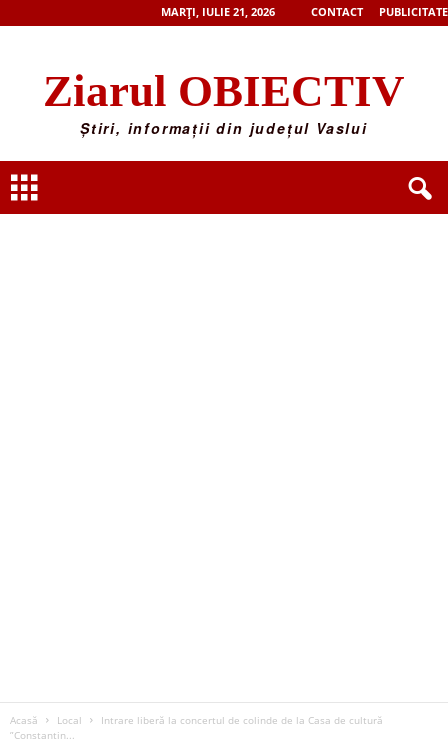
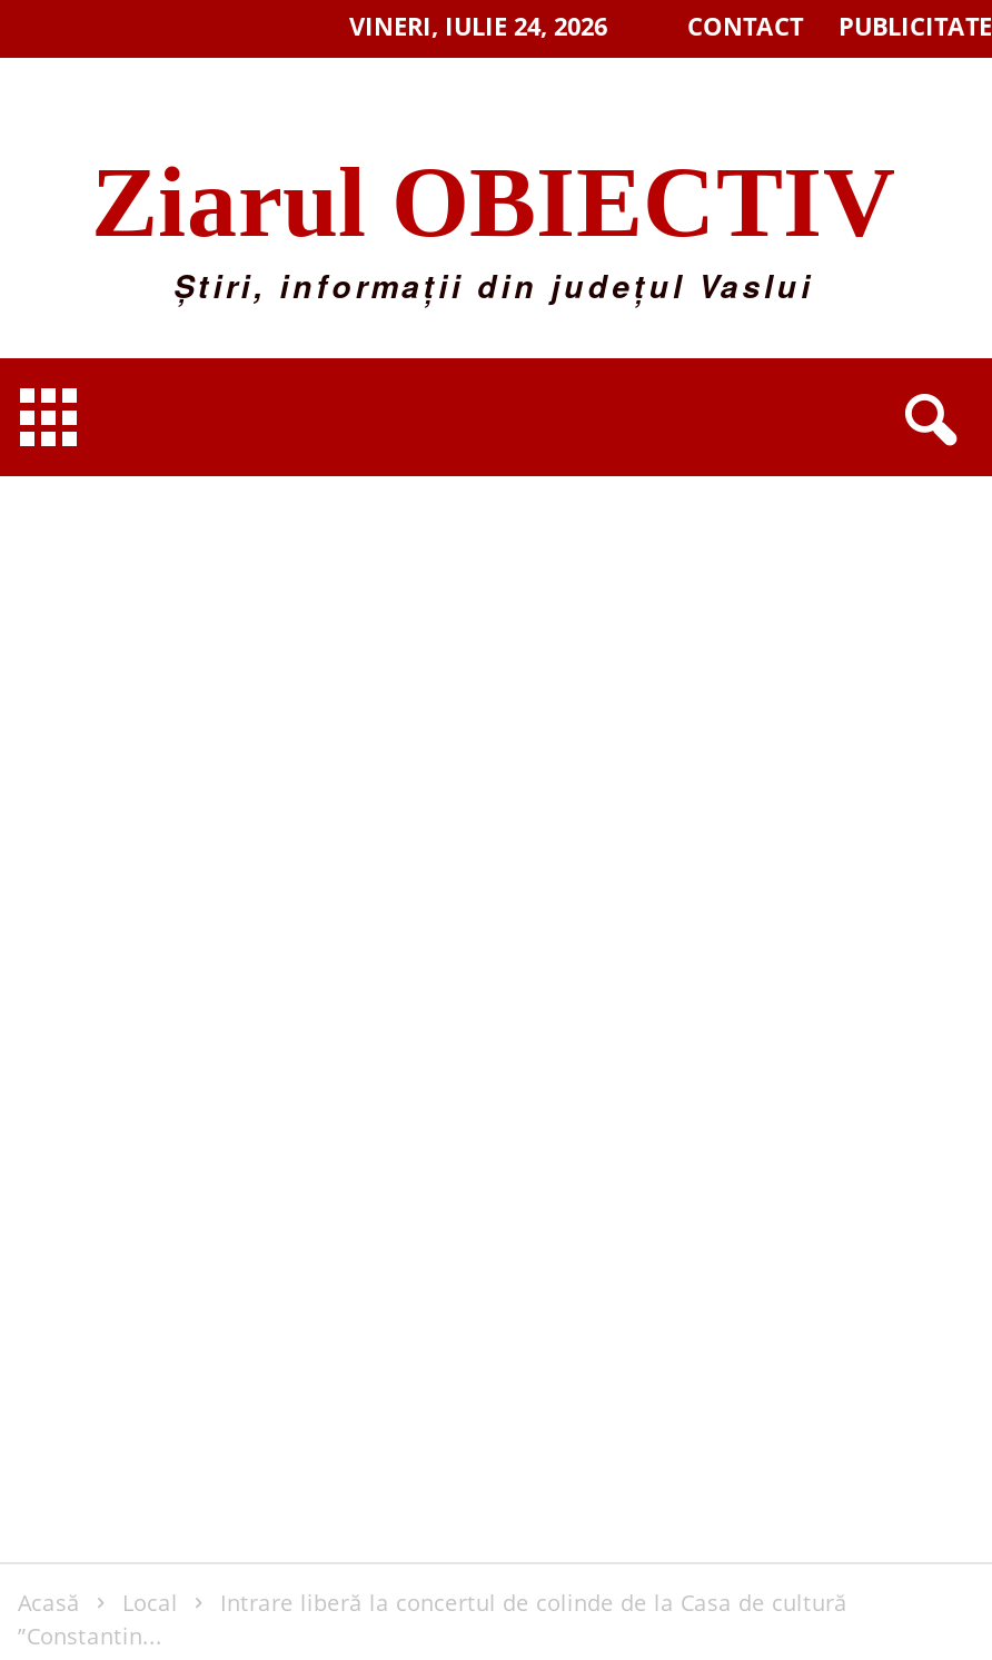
- MARȚI, IULIE 21, 2026
+ VINERI, IULIE 24, 2026
